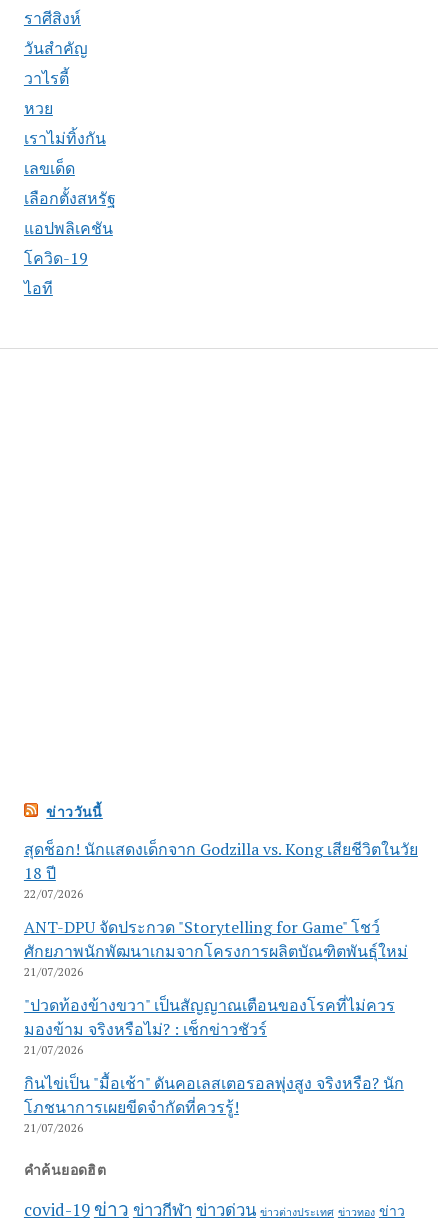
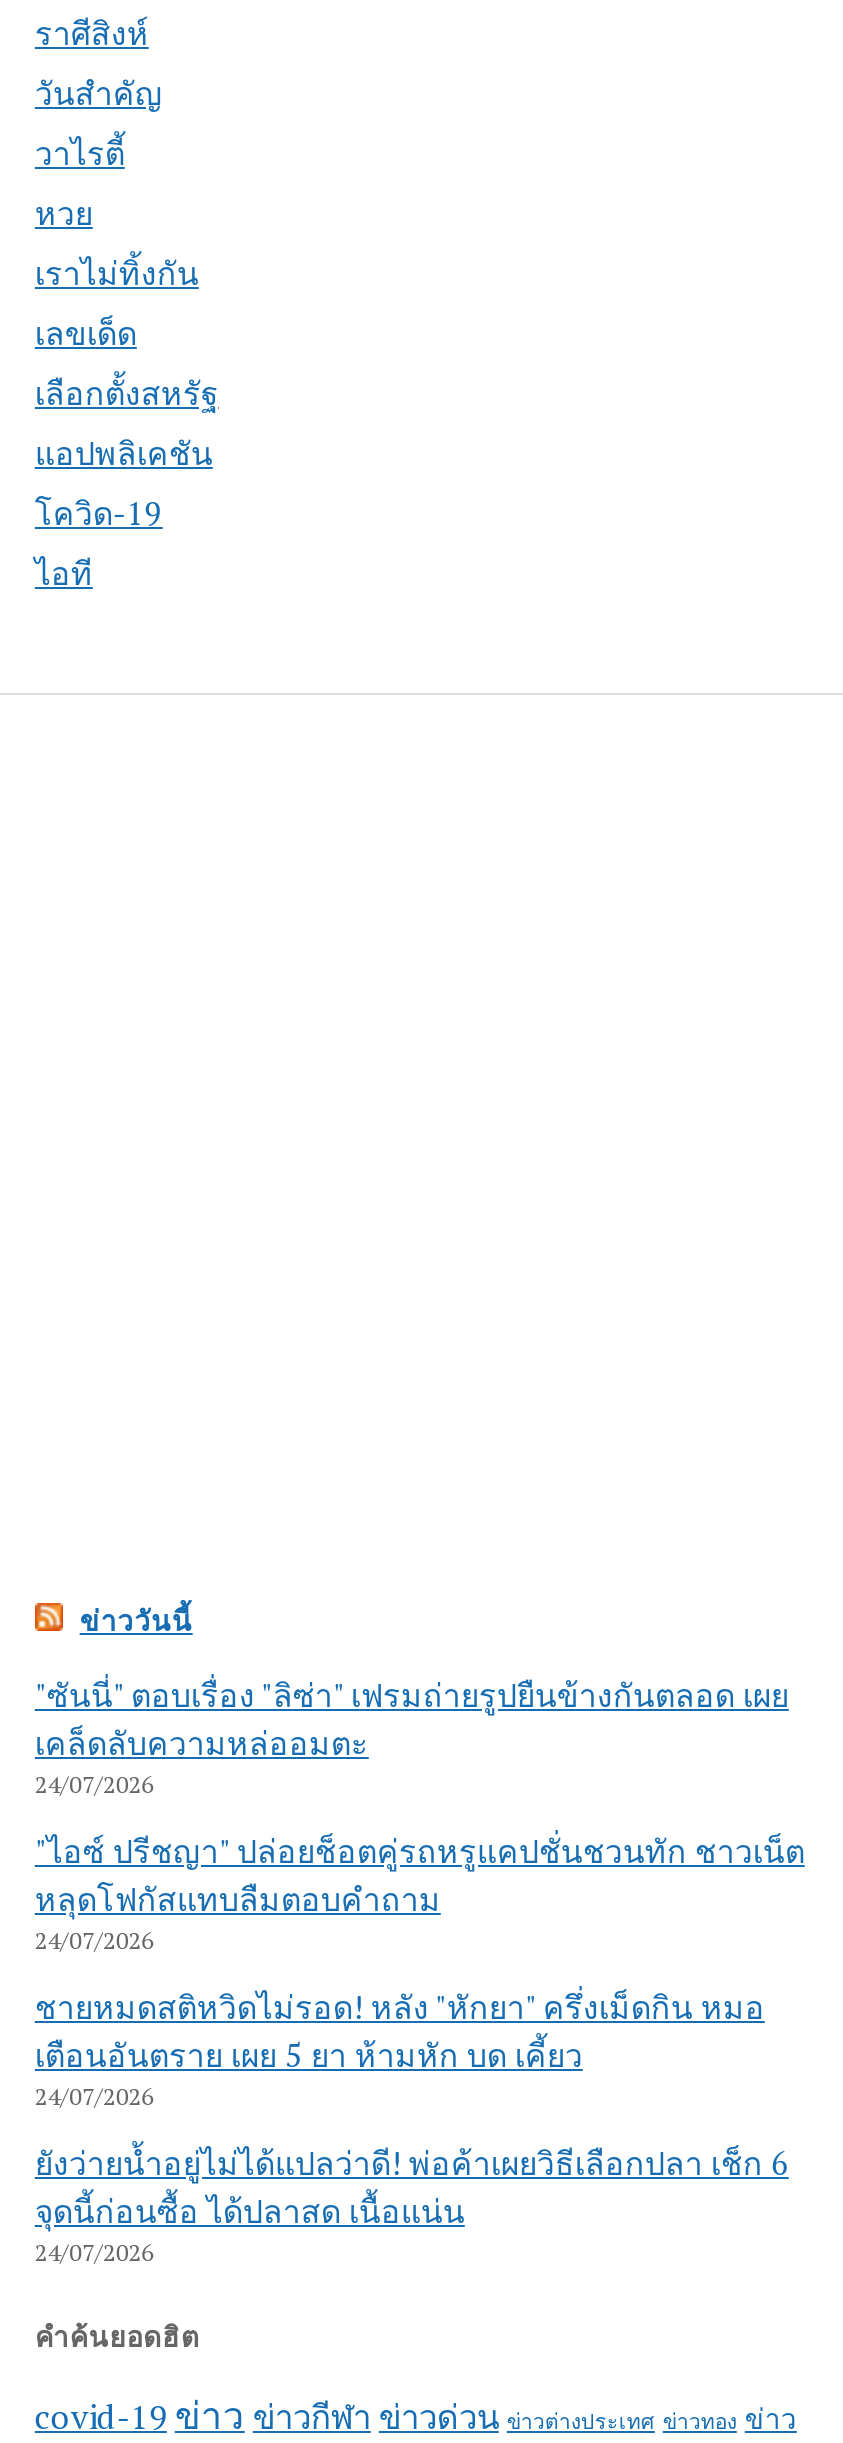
- สุดช็อก! นักแสดงเด็กจาก Godzilla vs. Kong เสียชีวิตในวัย
- 18 ปี
- 22/07/2026
+ "ซันนี่" ตอบเรื่อง "ลิซ่า" เฟรมถ่ายรูปยืนข้างกันตลอด เผย
+ เคล็ดลับความหล่ออมตะ
+ 24/07/2026

- ANT-DPU จัดประกวด "Storytelling for Game" โชว์
- ศักยภาพนักพัฒนาเกมจากโครงการผลิตบัณฑิตพันธุ์ใหม่
- 21/07/2026
+ "ไอซ์ ปรีชญา" ปล่อยช็อตคู่รถหรูแคปชั่นชวนทัก ชาวเน็ต
+ หลุดโฟกัสแทบลืมตอบคำถาม
+ 24/07/2026

- "ปวดท้องข้างขวา" เป็นสัญญาณเตือนของโรคที่ไม่ควร
- มองข้าม จริงหรือไม่? : เช็กข่าวชัวร์
- 21/07/2026
+ ชายหมดสติหวิดไม่รอด! หลัง "หักยา" ครึ่งเม็ดกิน หมอ
+ เตือนอันตราย เผย 5 ยา ห้ามหัก บด เคี้ยว
+ 24/07/2026

- กินไข่เป็น "มื้อเช้า" ดันคอเลสเตอรอลพุ่งสูง จริงหรือ? นัก
- โภชนาการเผยขีดจำกัดที่ควรรู้!
- 21/07/2026
+ ยังว่ายน้ำอยู่ไม่ได้แปลว่าดี! พ่อค้าเผยวิธีเลือกปลา เช็ก 6
+ จุดนี้ก่อนซื้อ ได้ปลาสด เนื้อแน่น
+ 24/07/2026
